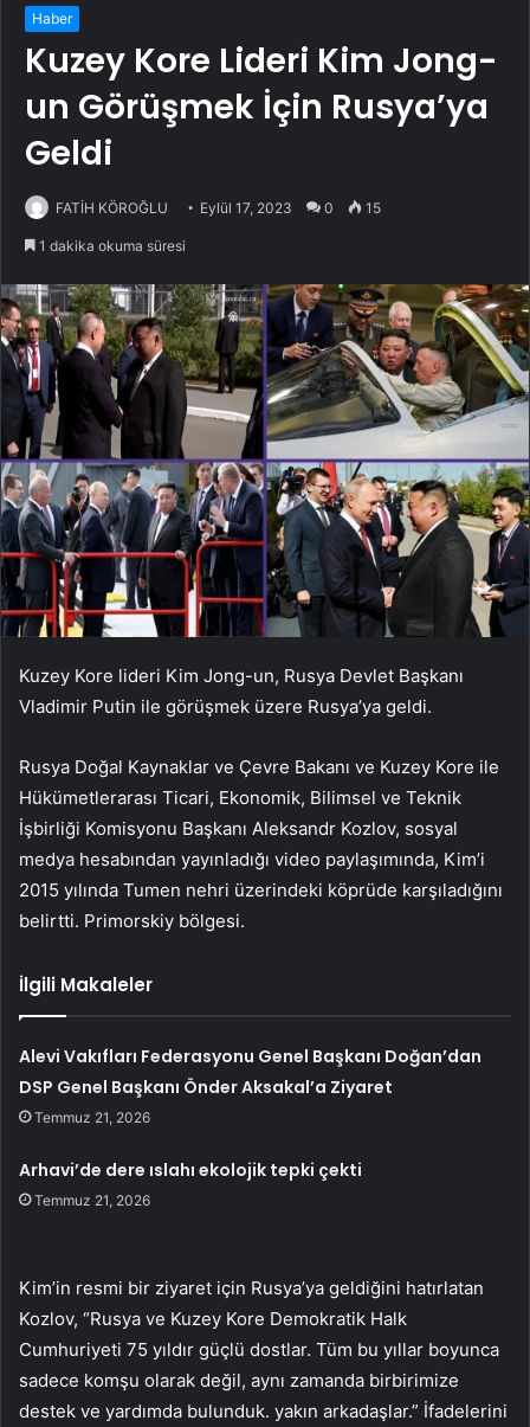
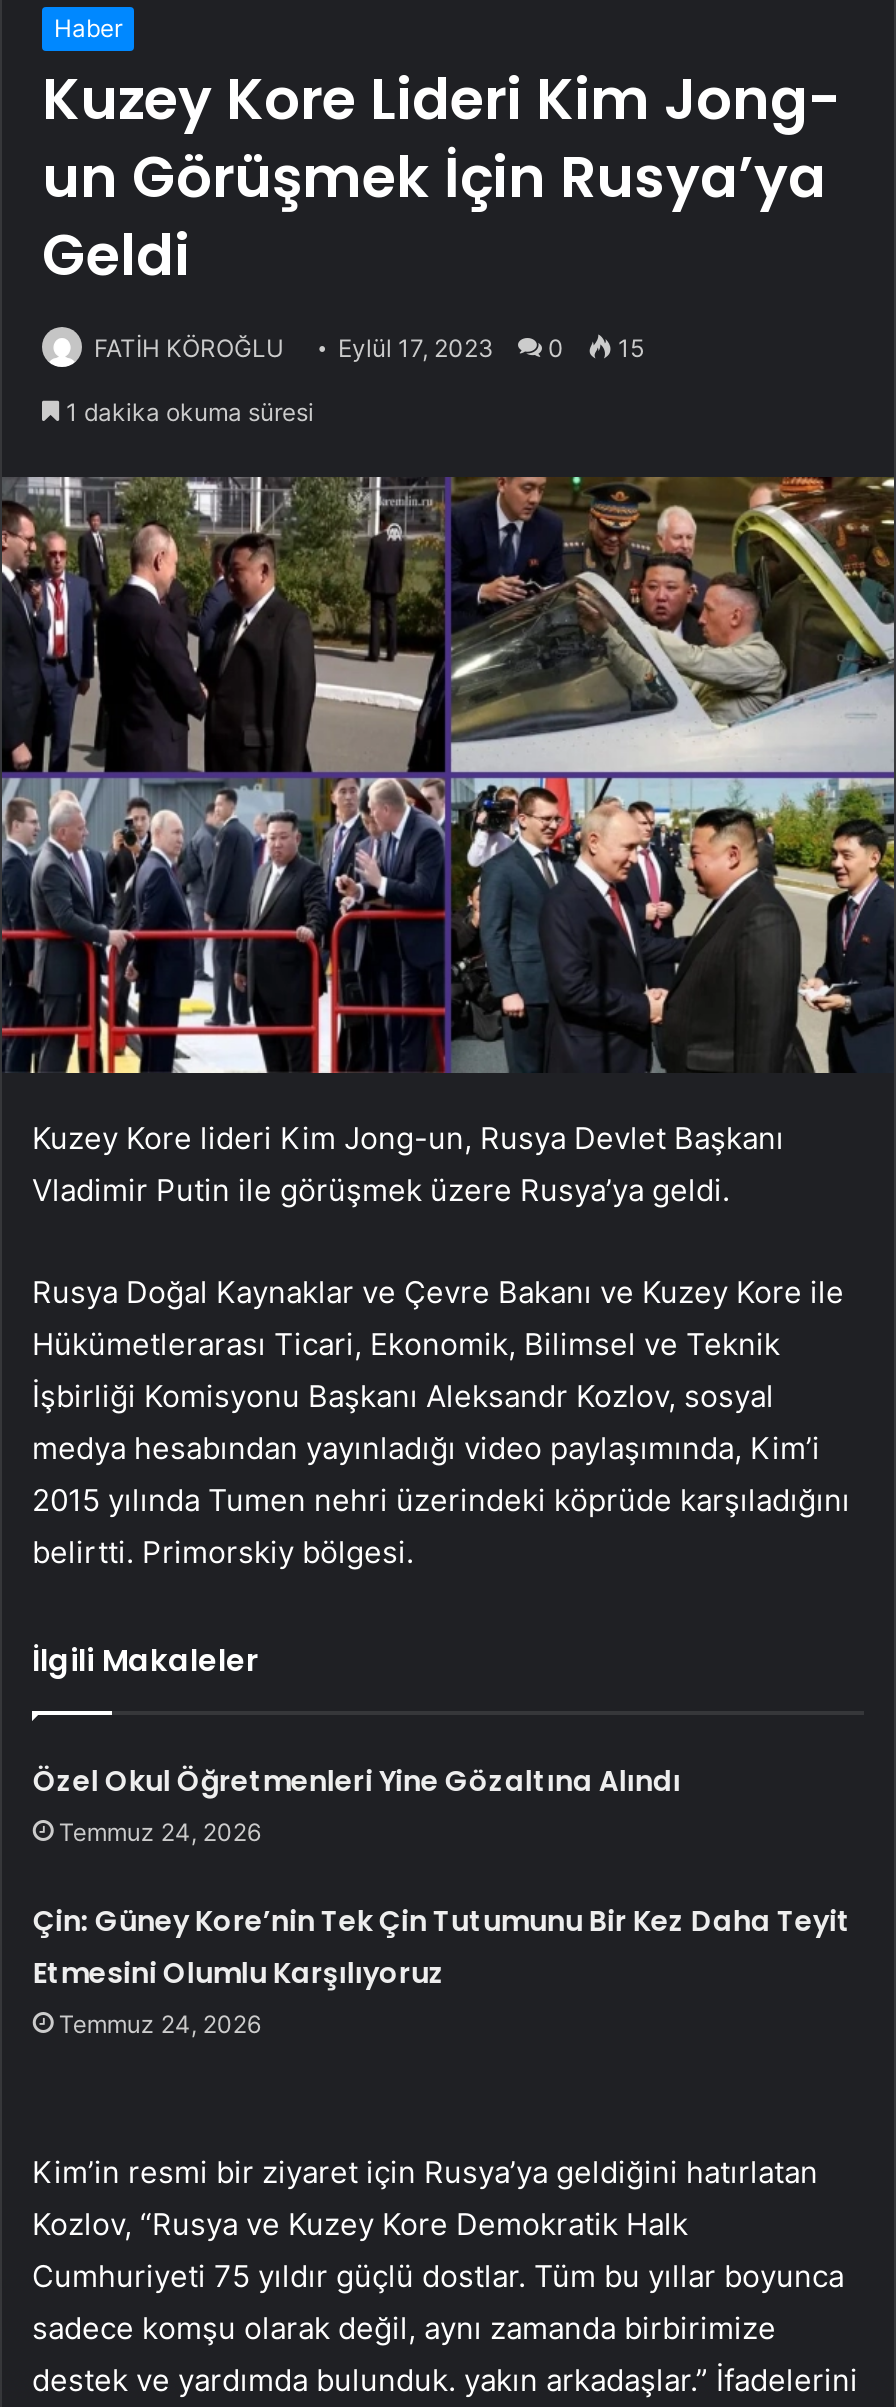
- Alevi Vakıfları Federasyonu Genel Başkanı Doğan’dan
- DSP Genel Başkanı Önder Aksakal’a Ziyaret
- Temmuz 21, 2026
+ Özel Okul Öğretmenleri Yine Gözaltına Alındı
+ Temmuz 24, 2026

- Arhavi’de dere ıslahı ekolojik tepki çekti
- Temmuz 21, 2026
+ Çin: Güney Kore’nin Tek Çin Tutumunu Bir Kez Daha Teyit
+ Etmesini Olumlu Karşılıyoruz
+ Temmuz 24, 2026
